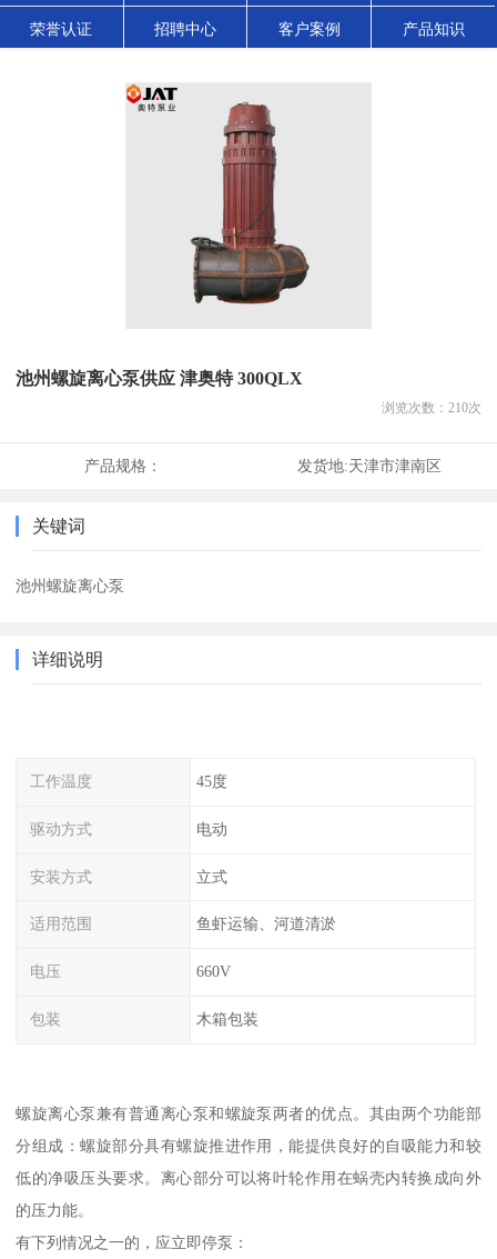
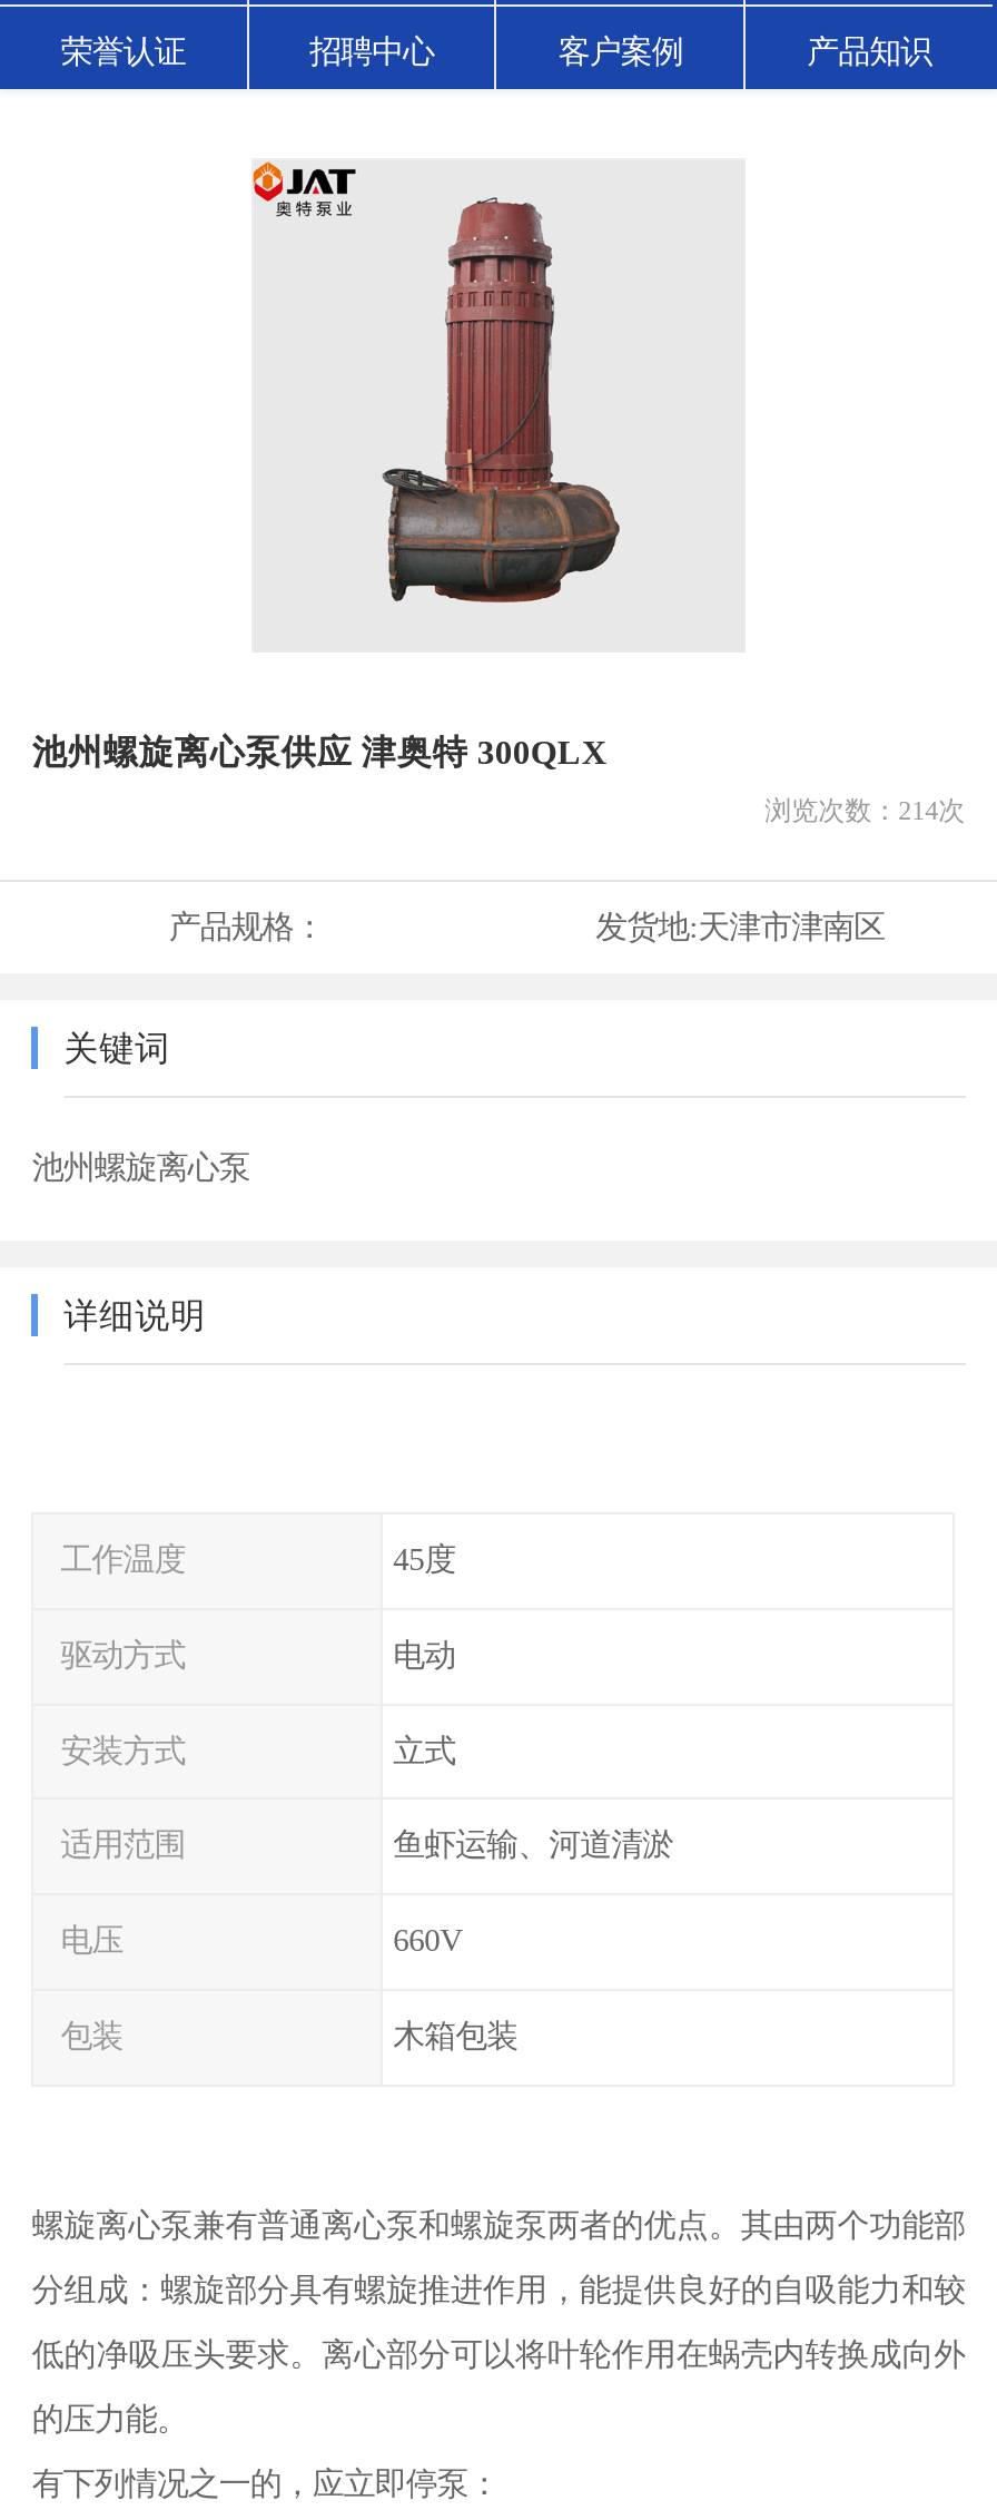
- 浏览次数：210次
+ 浏览次数：214次
